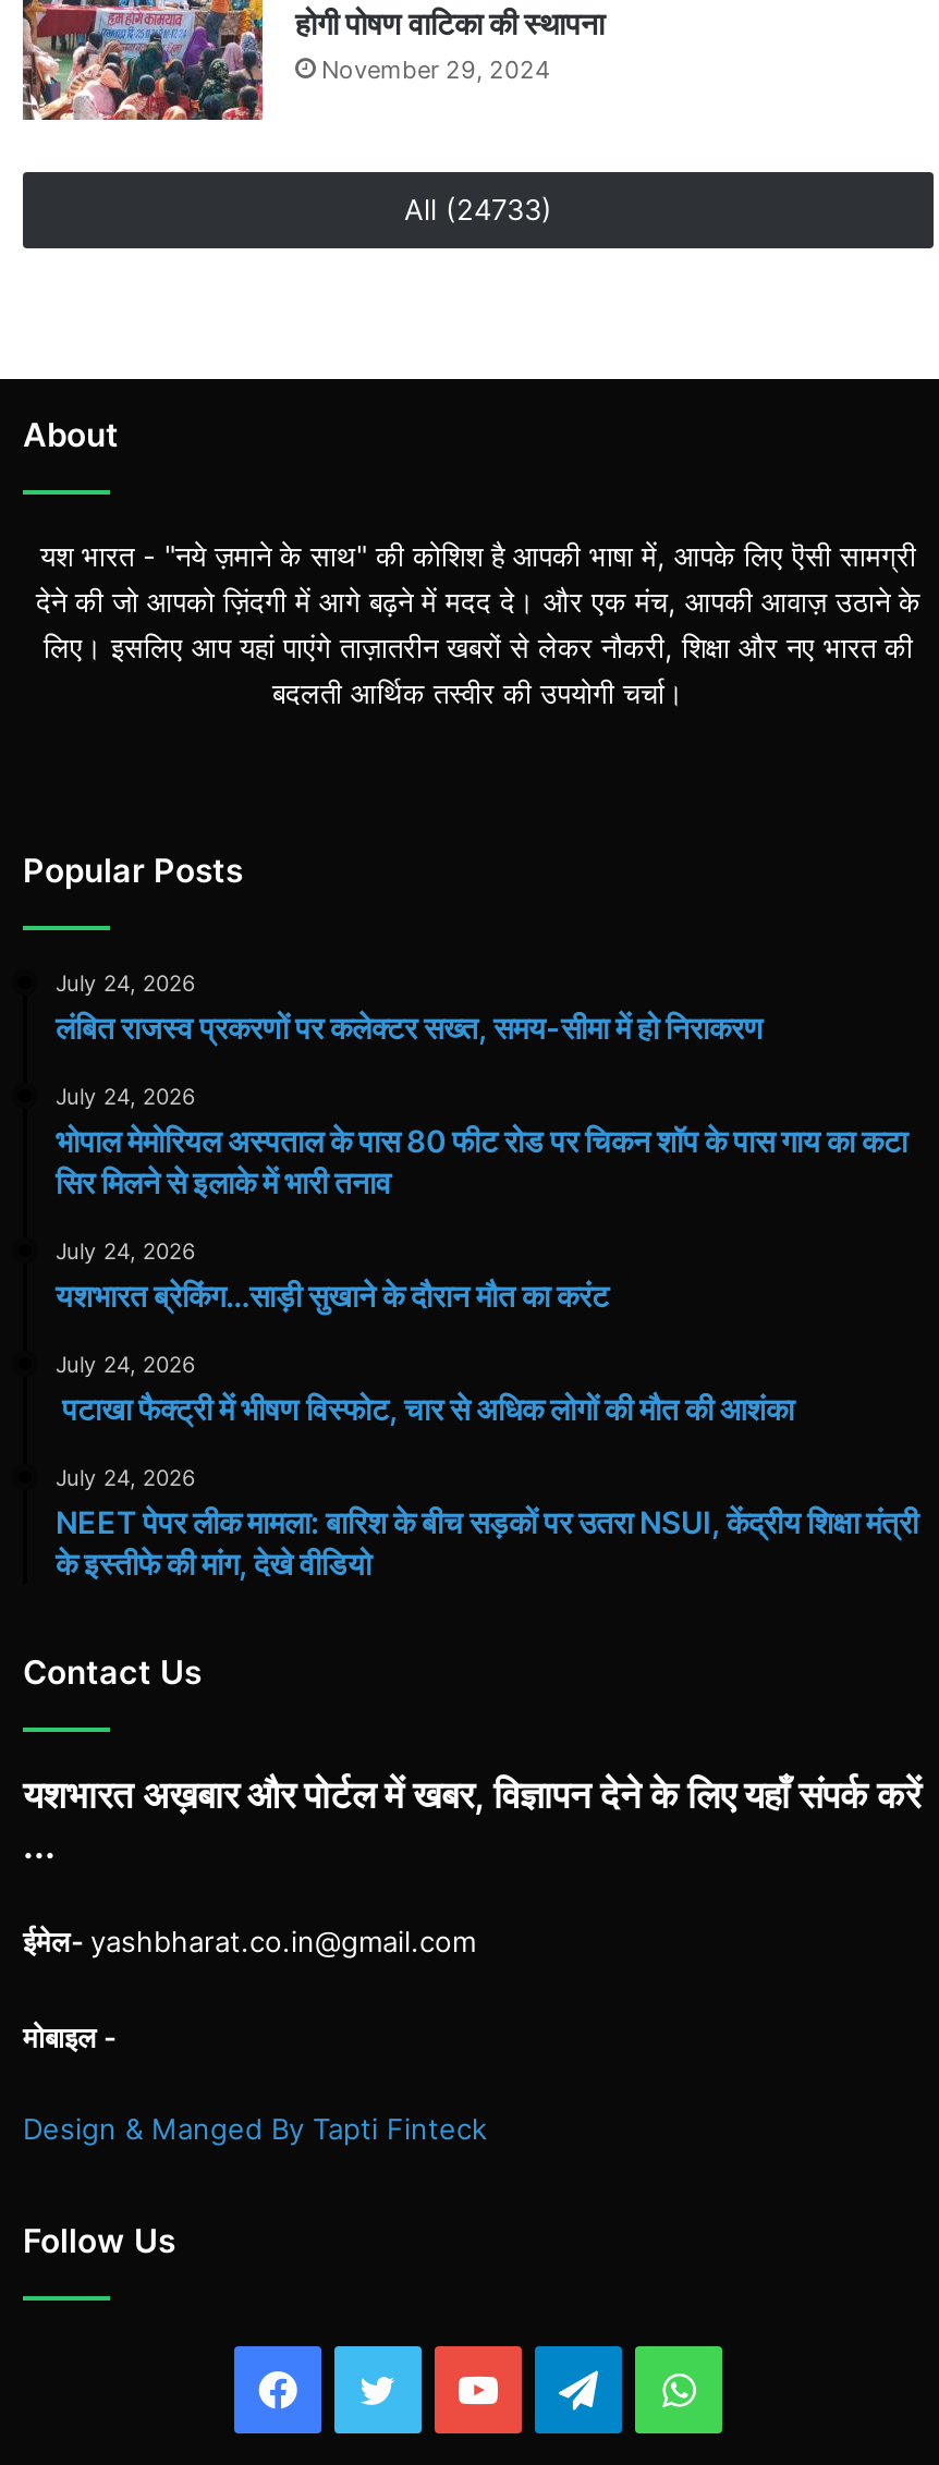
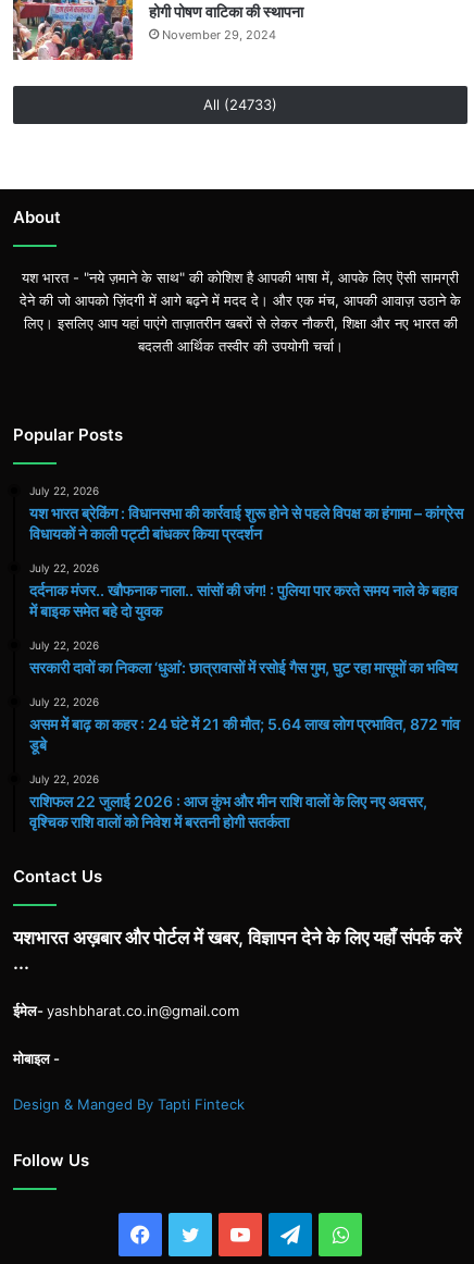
- July 24, 2026
- लंबित राजस्व प्रकरणों पर कलेक्टर सख्त, समय-सीमा में हो निराकरण
+ July 22, 2026
+ यश भारत ब्रेकिंग : विधानसभा की कार्रवाई शुरू होने से पहले विपक्ष का हंगामा – कांग्रेस
+ विधायकों ने काली पट्टी बांधकर किया प्रदर्शन

- July 24, 2026
- भोपाल मेमोरियल अस्पताल के पास 80 फीट रोड पर चिकन शॉप के पास गाय का कटा
- सिर मिलने से इलाके में भारी तनाव
+ July 22, 2026
+ दर्दनाक मंजर.. खौफनाक नाला.. सांसों की जंग! : पुलिया पार करते समय नाले के बहाव
+ में बाइक समेत बहे दो युवक

- July 24, 2026
- यशभारत ब्रेकिंग…साड़ी सुखाने के दौरान मौत का करंट
+ July 22, 2026
+ सरकारी दावों का निकला ‘धुआं’: छात्रावासों में रसोई गैस गुम, घुट रहा मासूमों का भविष्य

- July 24, 2026
- पटाखा फैक्ट्री में भीषण विस्फोट, चार से अधिक लोगों की मौत की आशंका
+ July 22, 2026
+ असम में बाढ़ का कहर : 24 घंटे में 21 की मौत; 5.64 लाख लोग प्रभावित, 872 गांव
+ डूबे

- July 24, 2026
- NEET पेपर लीक मामला: बारिश के बीच सड़कों पर उतरा NSUI, केंद्रीय शिक्षा मंत्री
- के इस्तीफे की मांग, देखे वीडियो
+ July 22, 2026
+ राशिफल 22 जुलाई 2026 : आज कुंभ और मीन राशि वालों के लिए नए अवसर,
+ वृश्चिक राशि वालों को निवेश में बरतनी होगी सतर्कता
